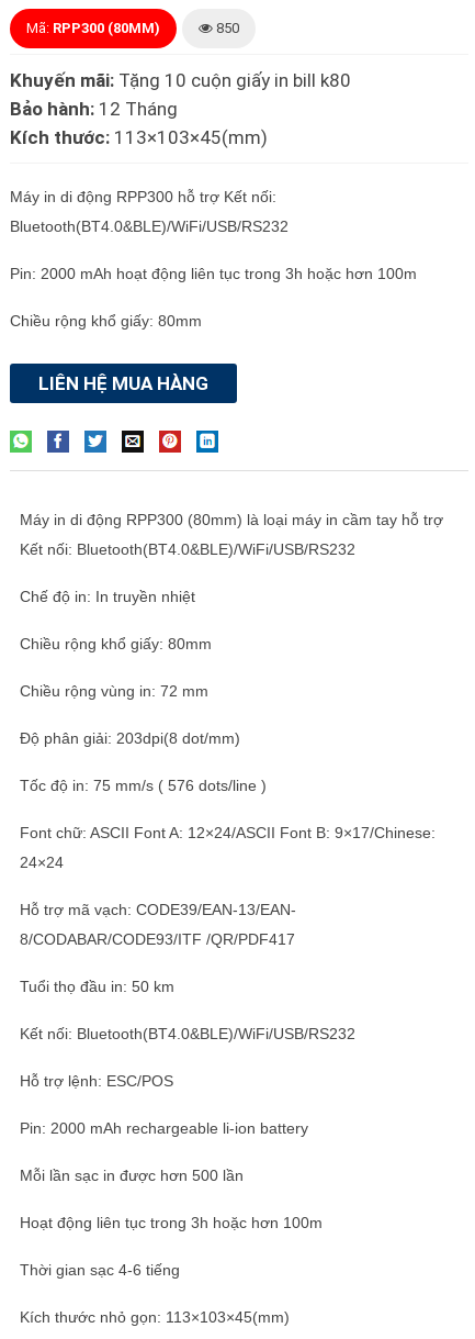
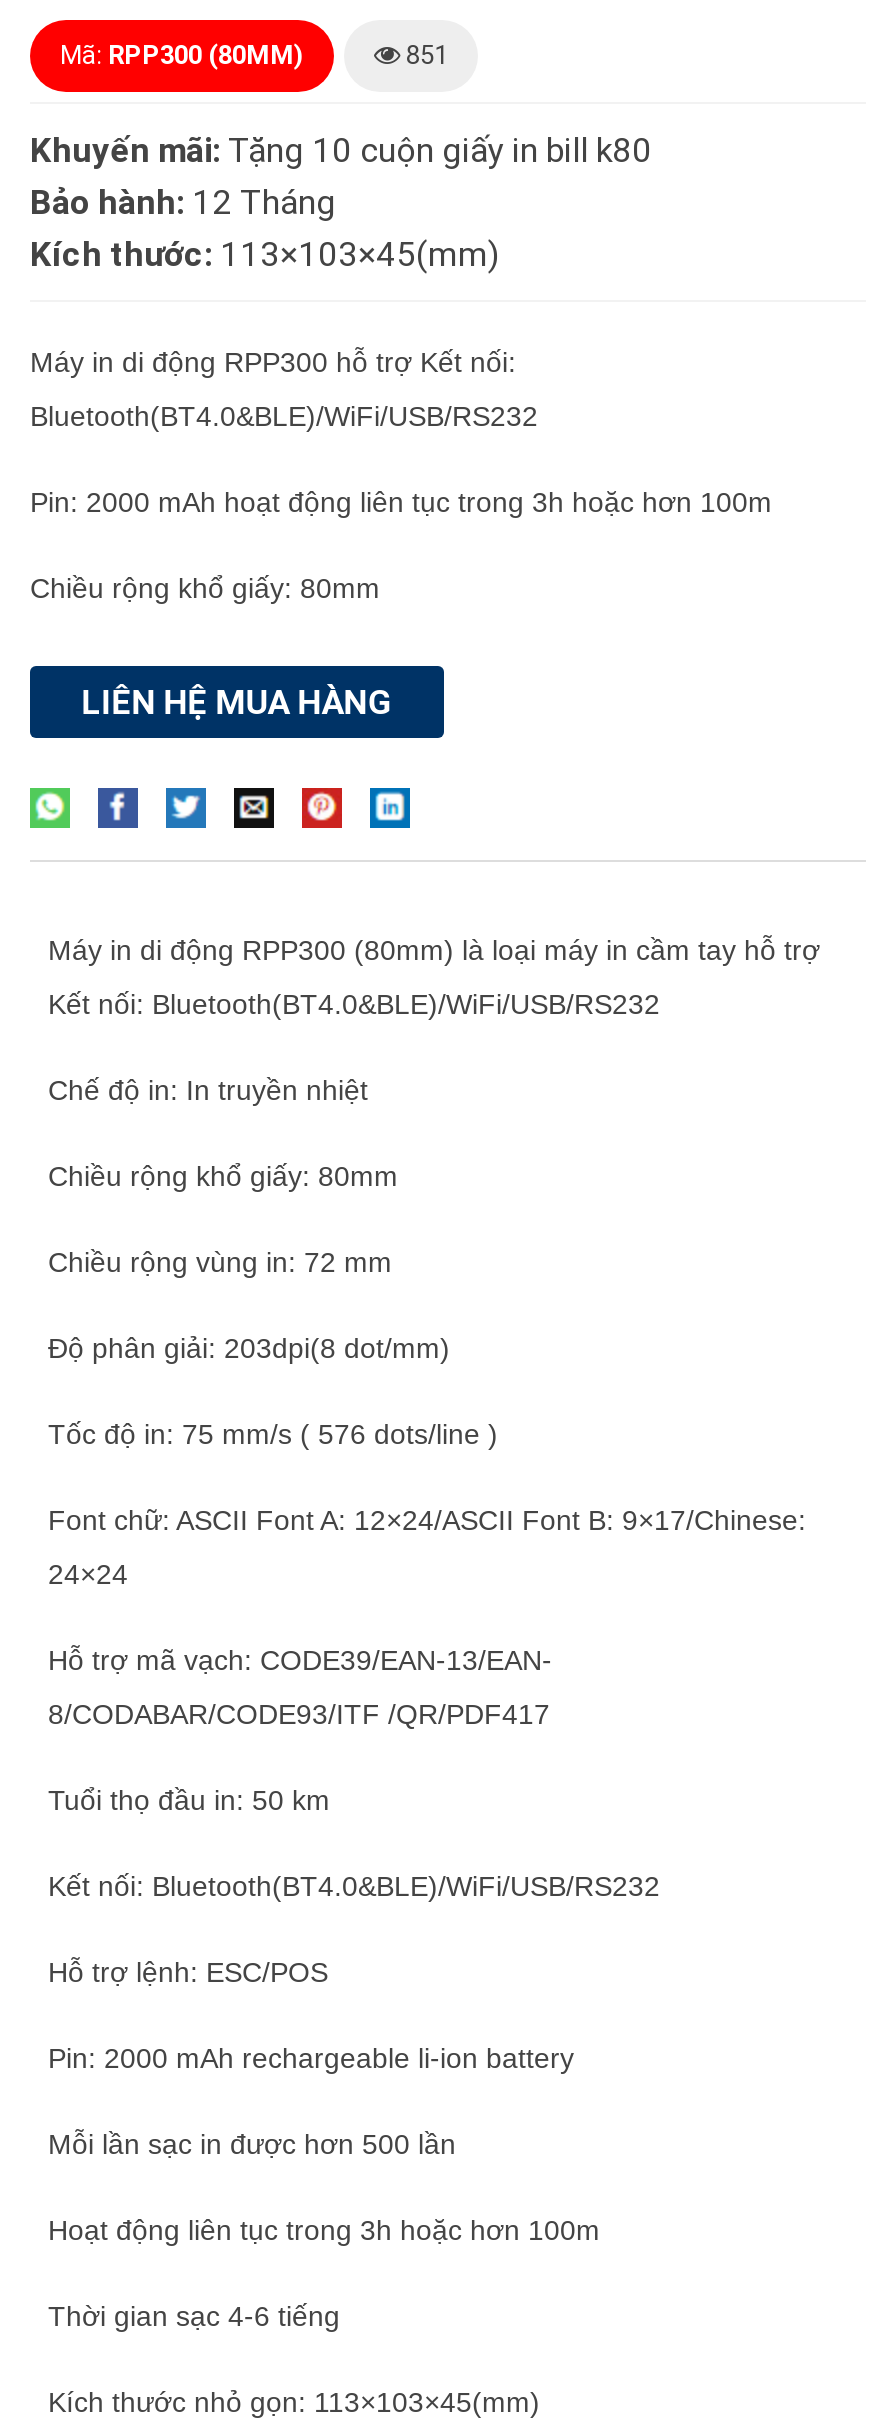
- 850
+ 851
